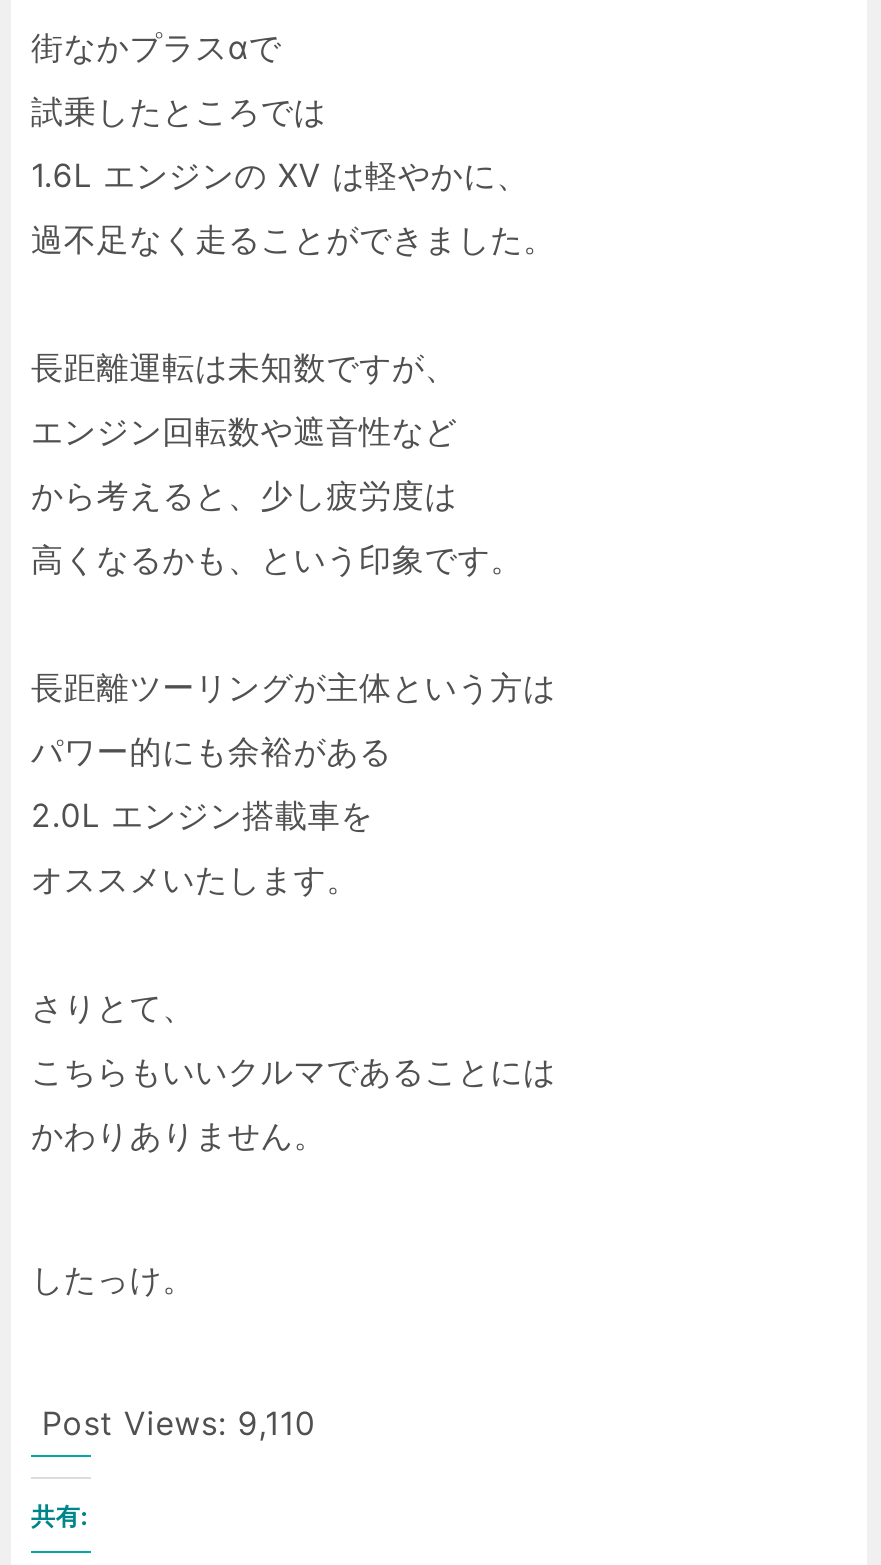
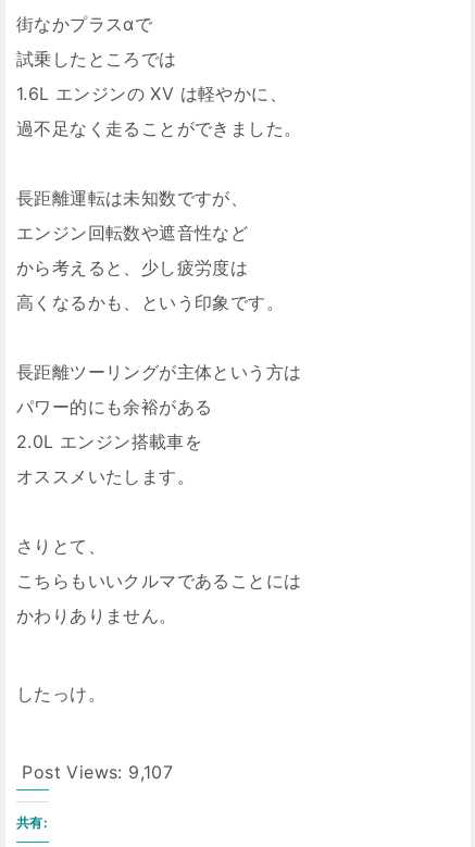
- Post Views: 9,110
+ Post Views: 9,107
